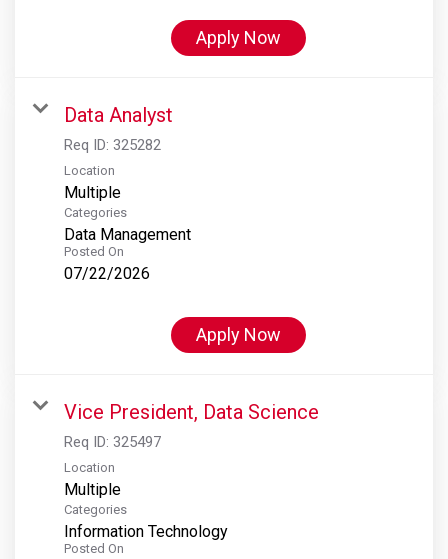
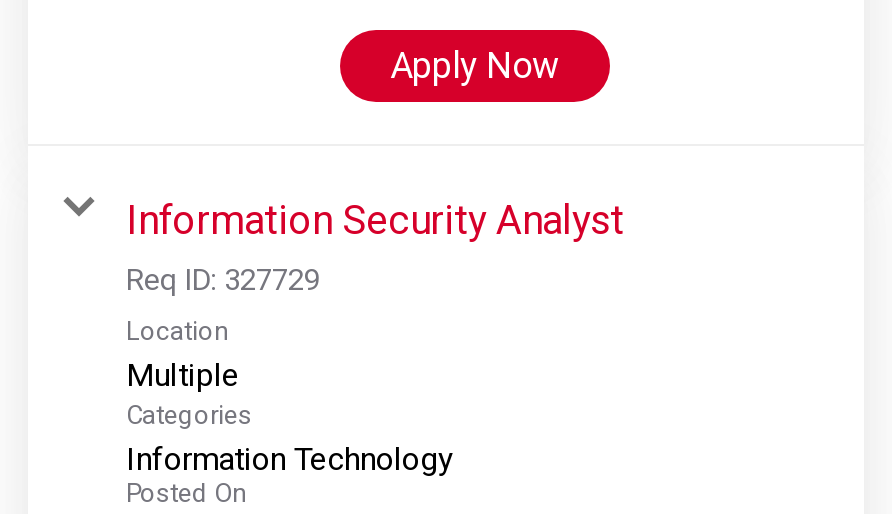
- Data Analyst
- Req ID: 325282
- Location
- Multiple
- Categories
- Data Management
- Posted On
- 07/22/2026
- Apply Now
- Vice President, Data Science
- Req ID: 325497
+ Information Security Analyst
+ Req ID: 327729
